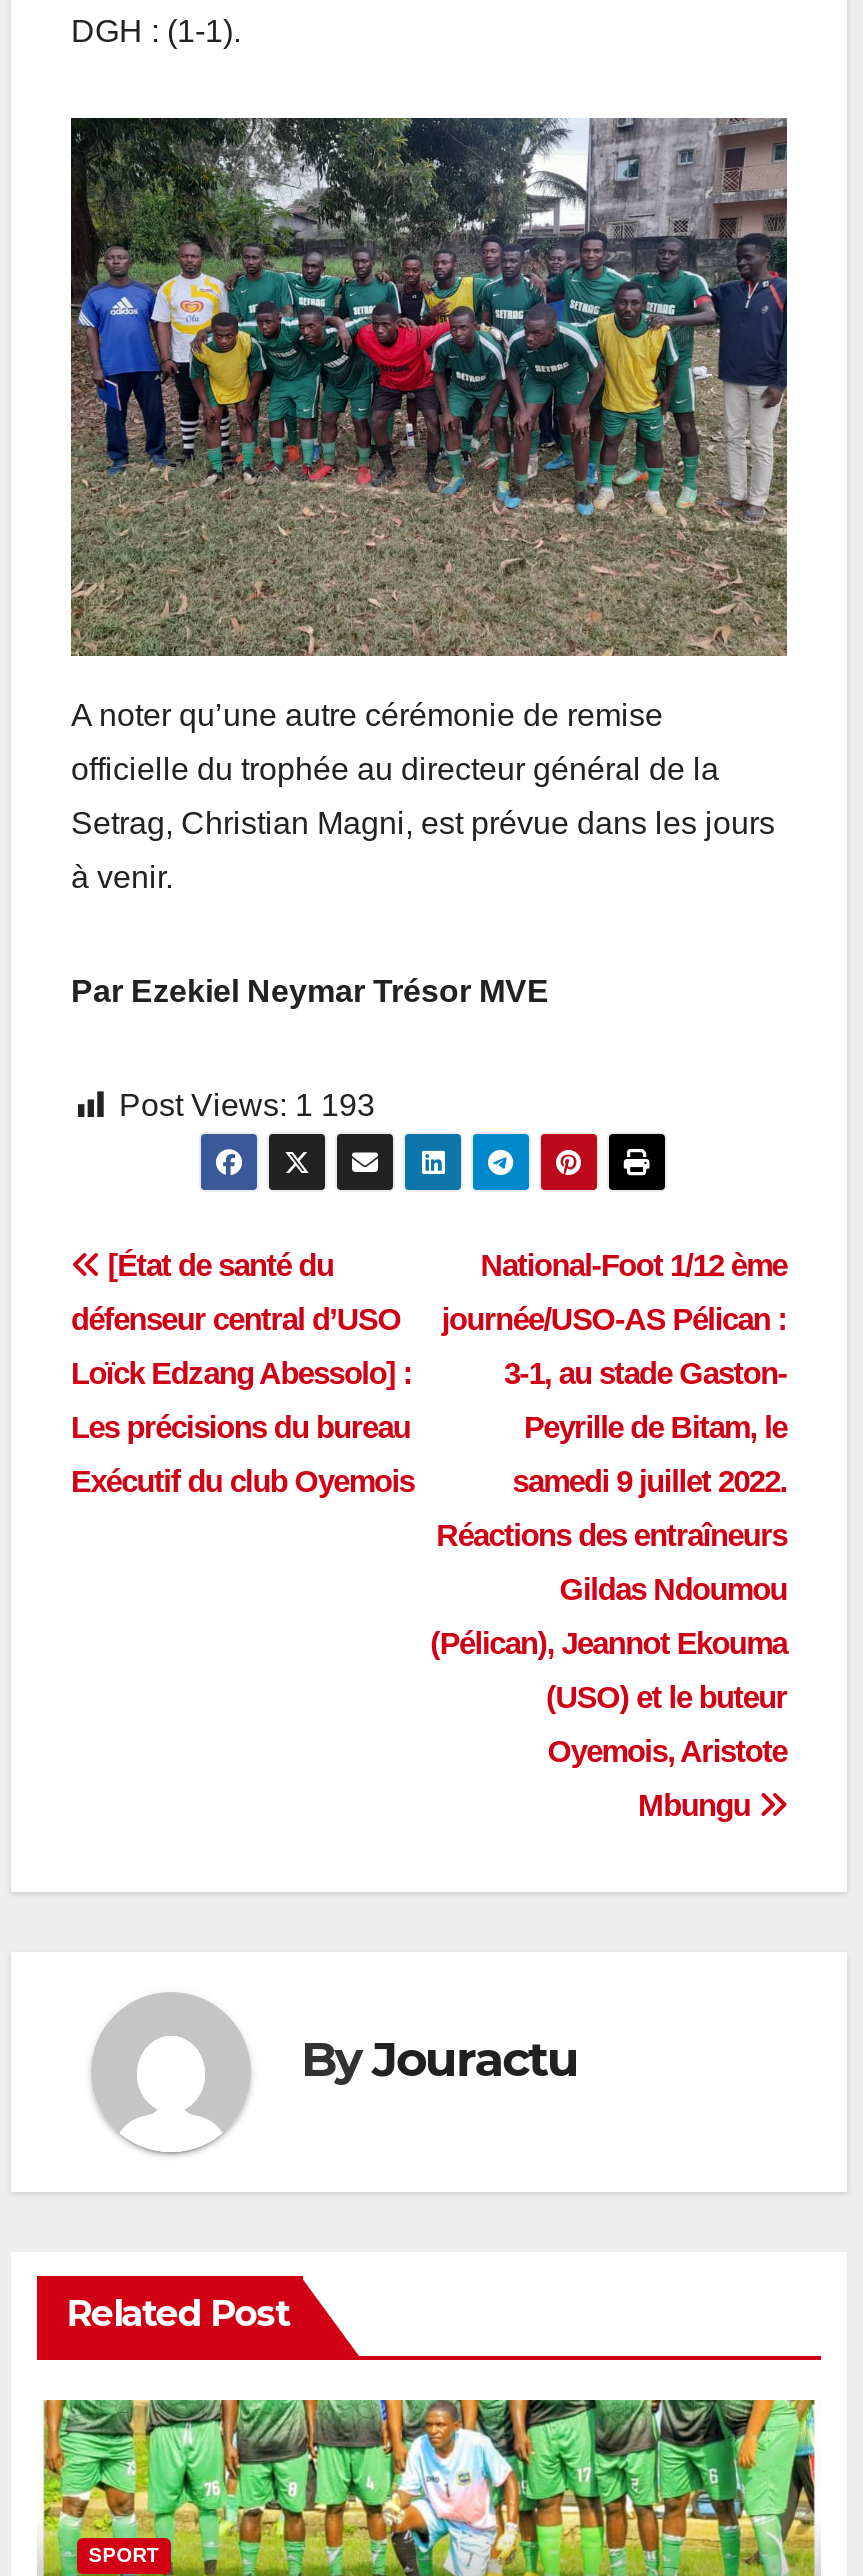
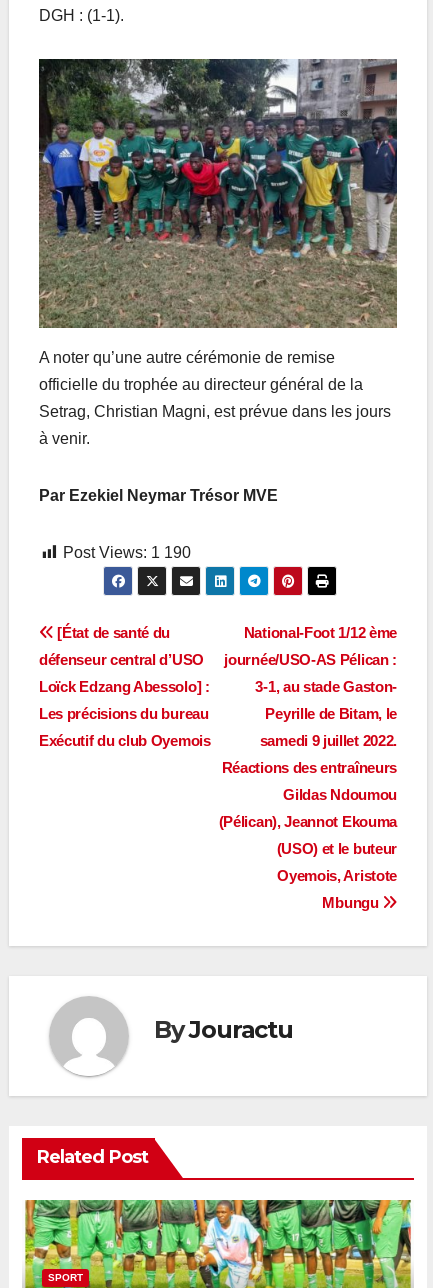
- Post Views: 1 193
+ Post Views: 1 190
